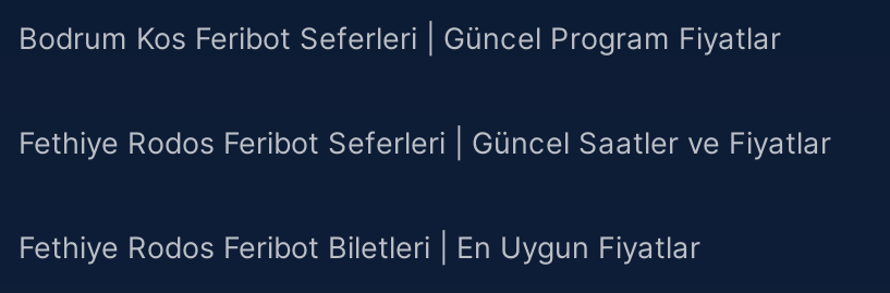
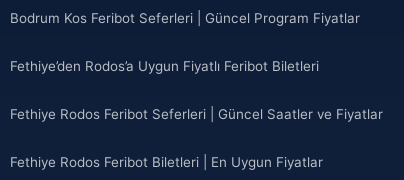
+ Fethiye’den Rodos’a Uygun Fiyatlı Feribot Biletleri
